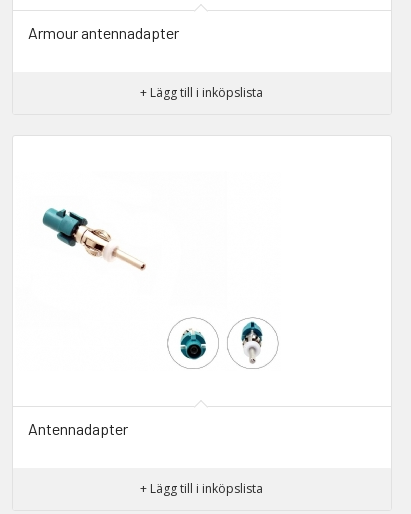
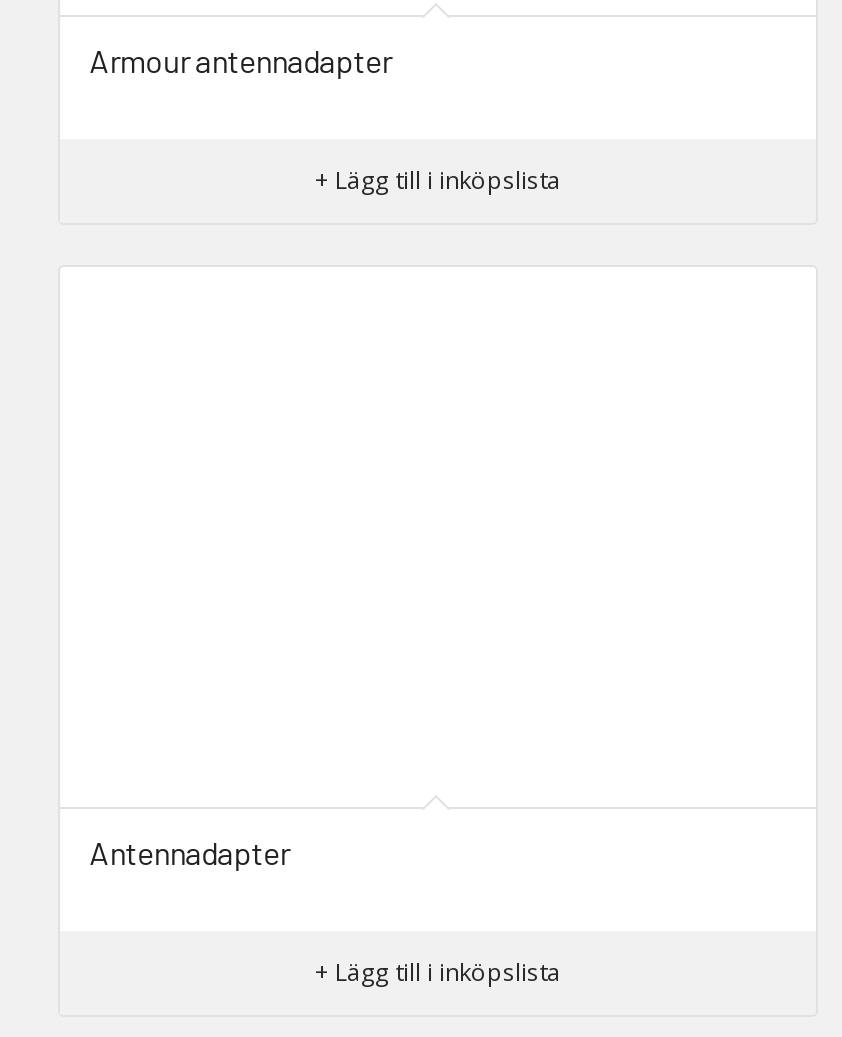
- [image]

- [image]

- [image]
